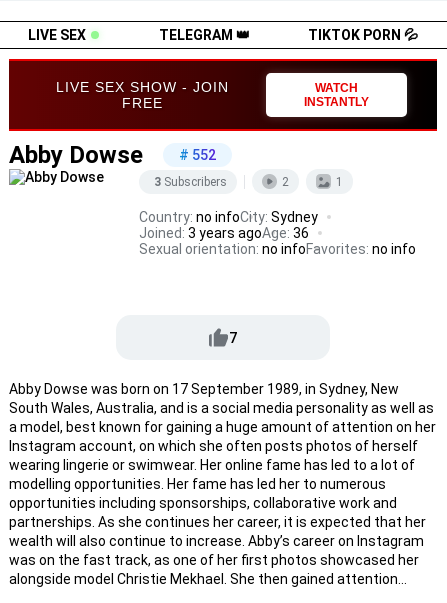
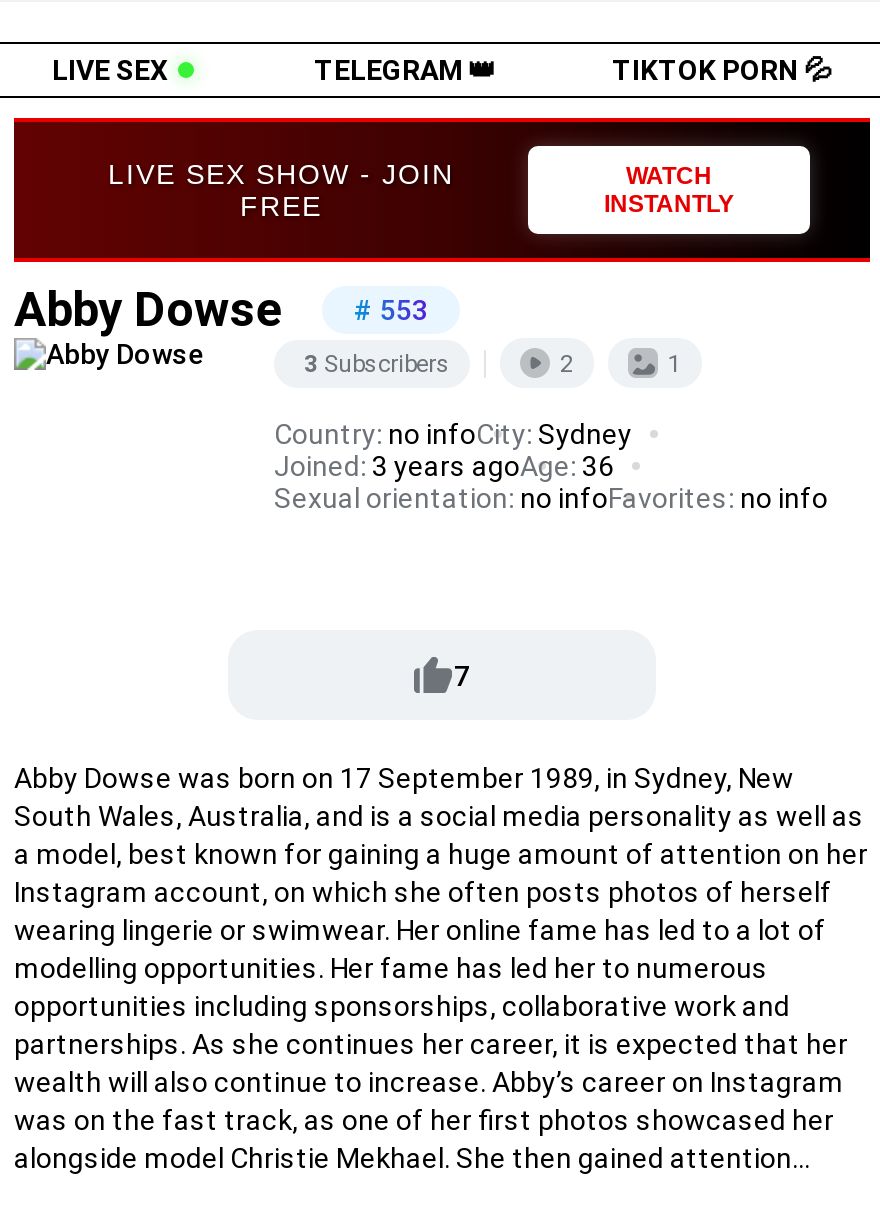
- # 552
+ # 553
